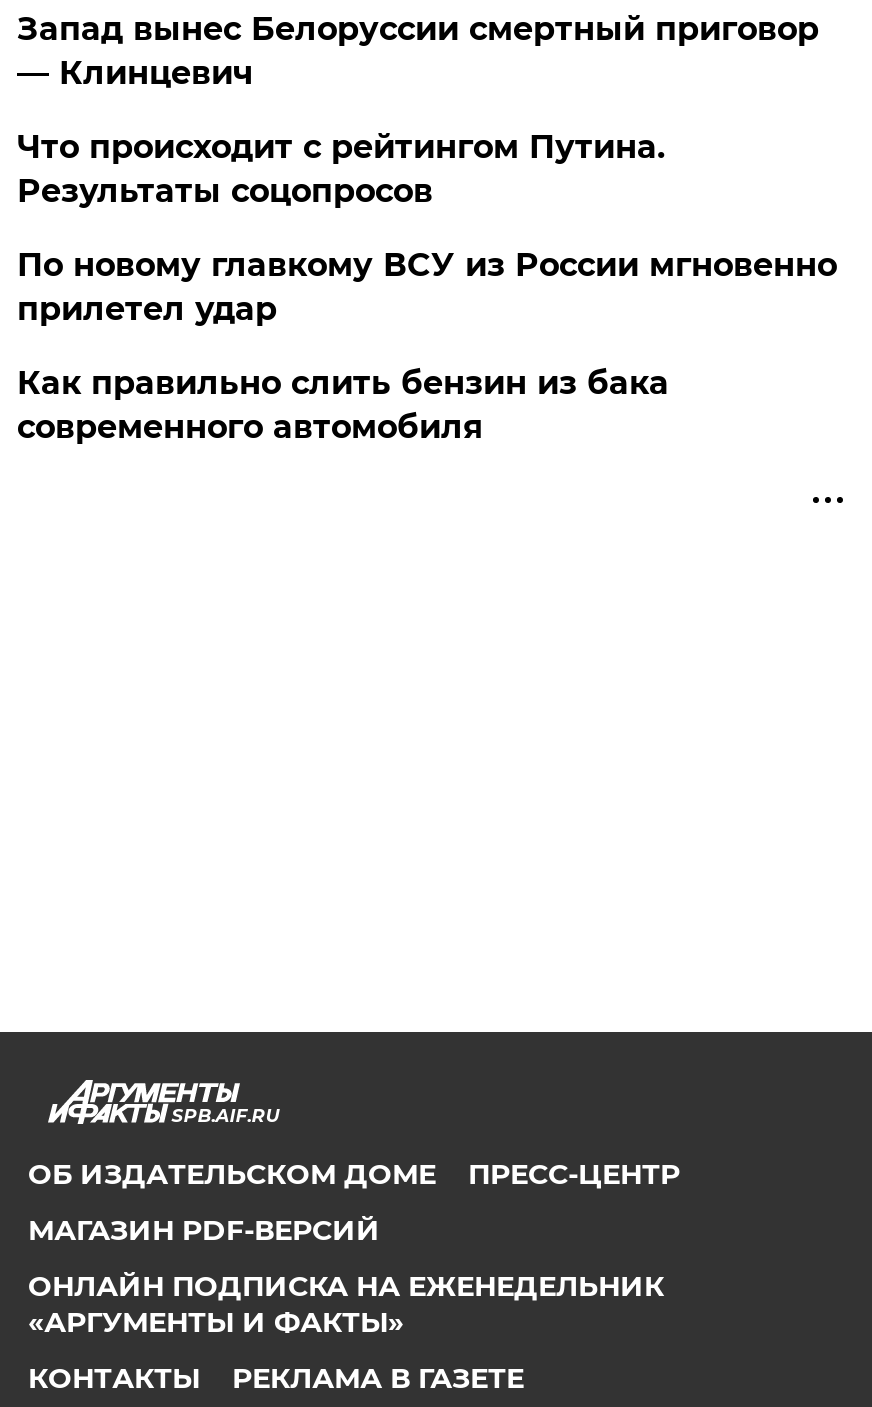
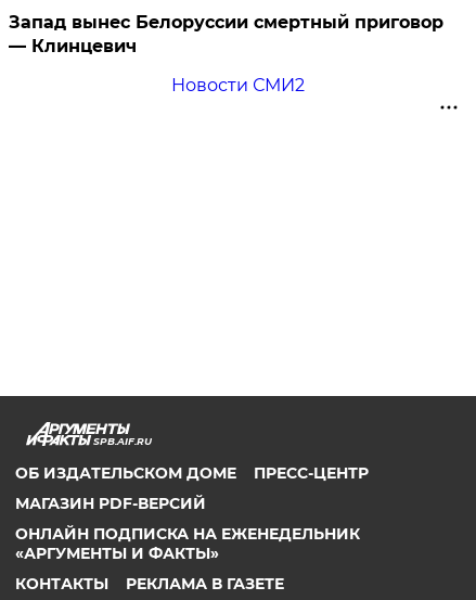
- Что происходит с рейтингом Путина.
- Результаты соцопросов
- По новому главкому ВСУ из России мгновенно
- прилетел удар
- Как правильно слить бензин из бака
- современного автомобиля
+ Новости СМИ2
